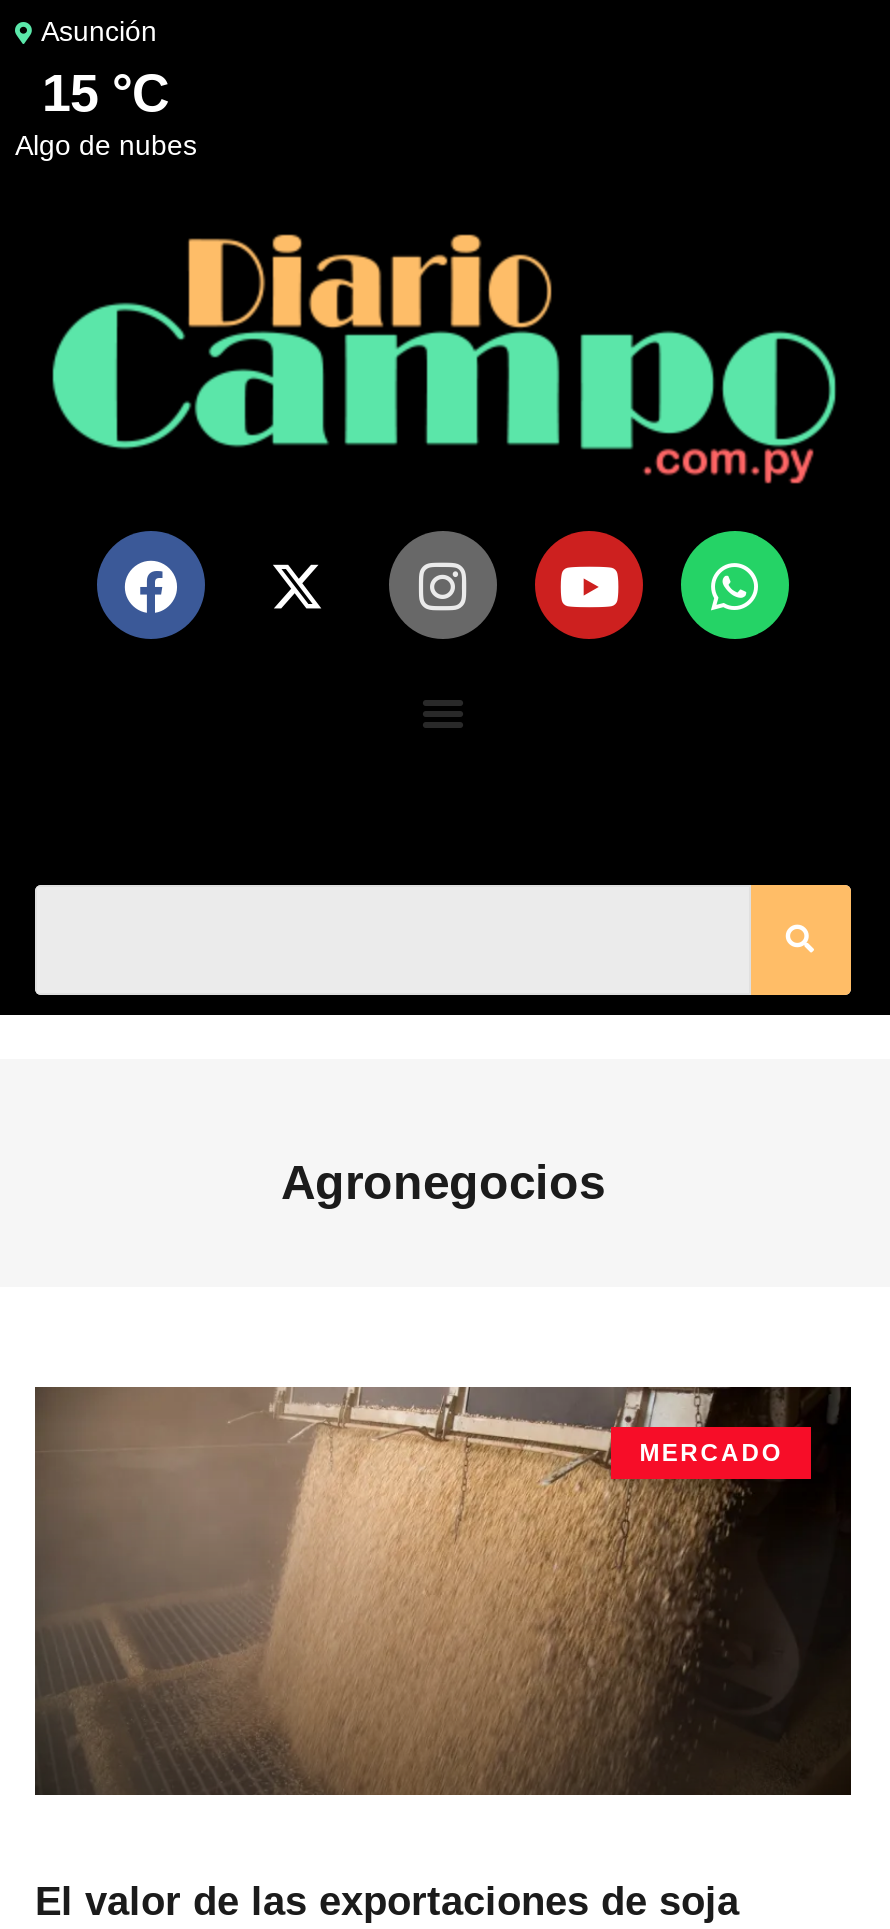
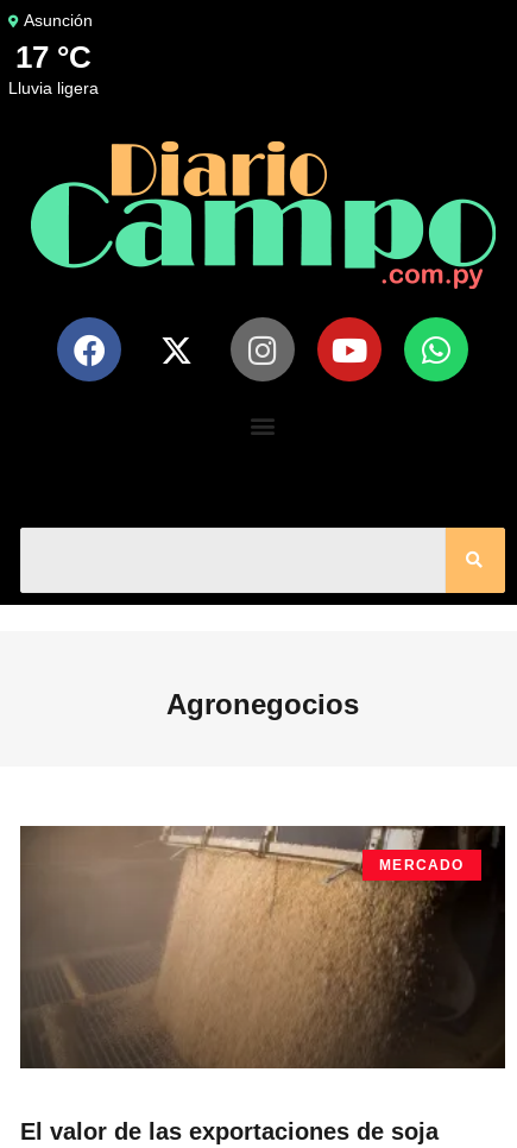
- 15 °C
- algo de nubes
+ 17 °C
+ lluvia ligera
